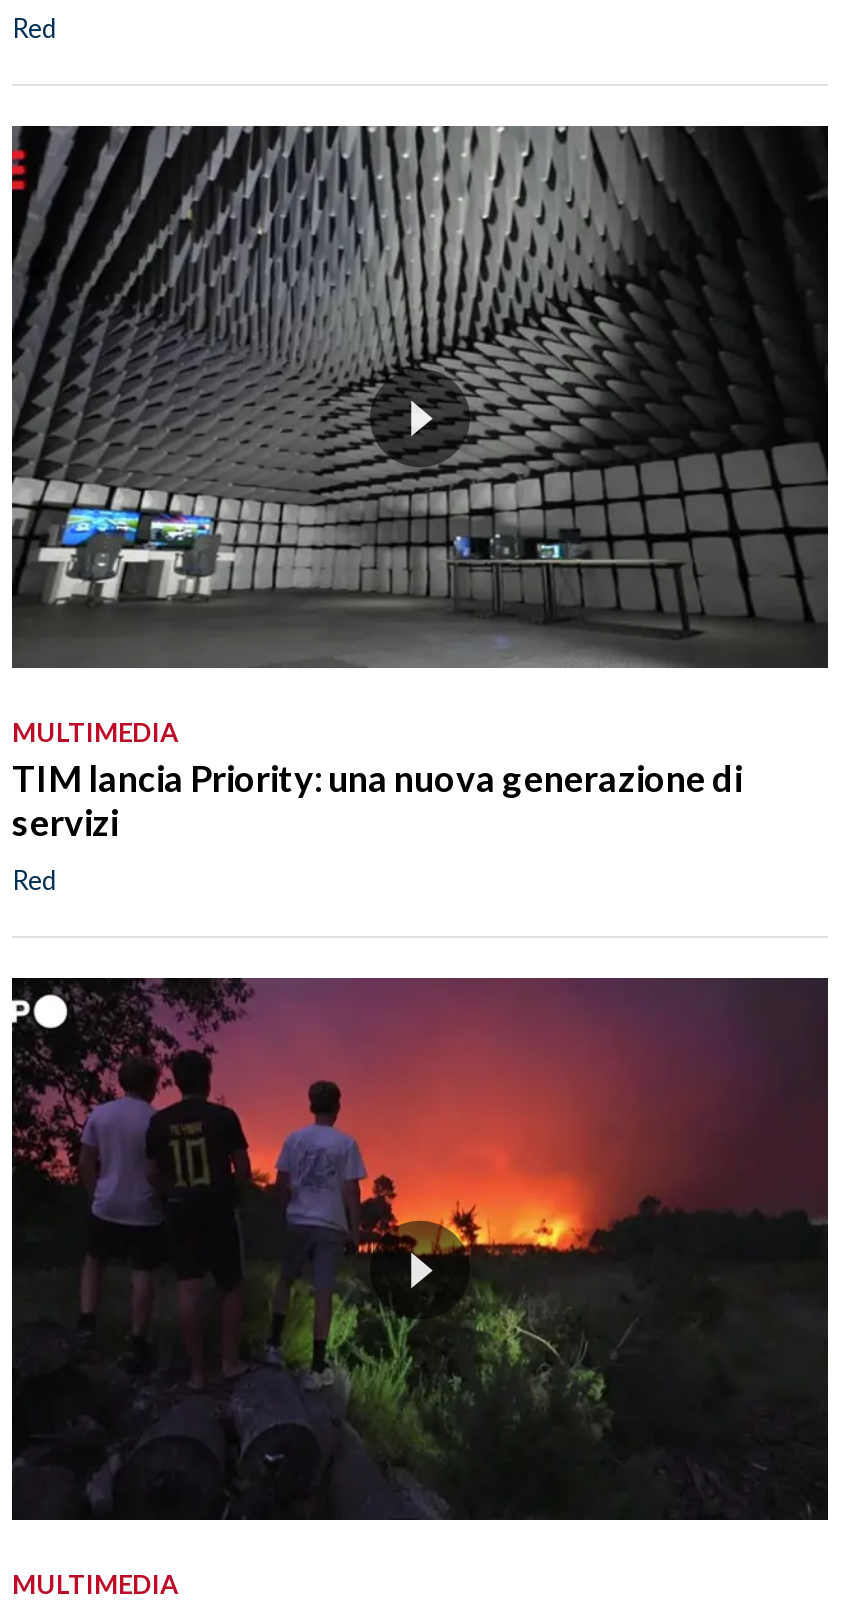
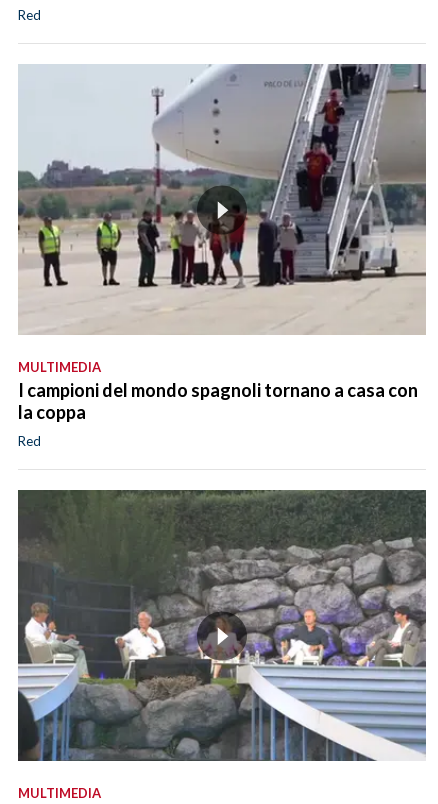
- [image]
+ [image]

- TIM lancia Priority: una nuova generazione di
- servizi
+ I campioni del mondo spagnoli tornano a casa con
+ la coppa

- [image]
+ [image]
